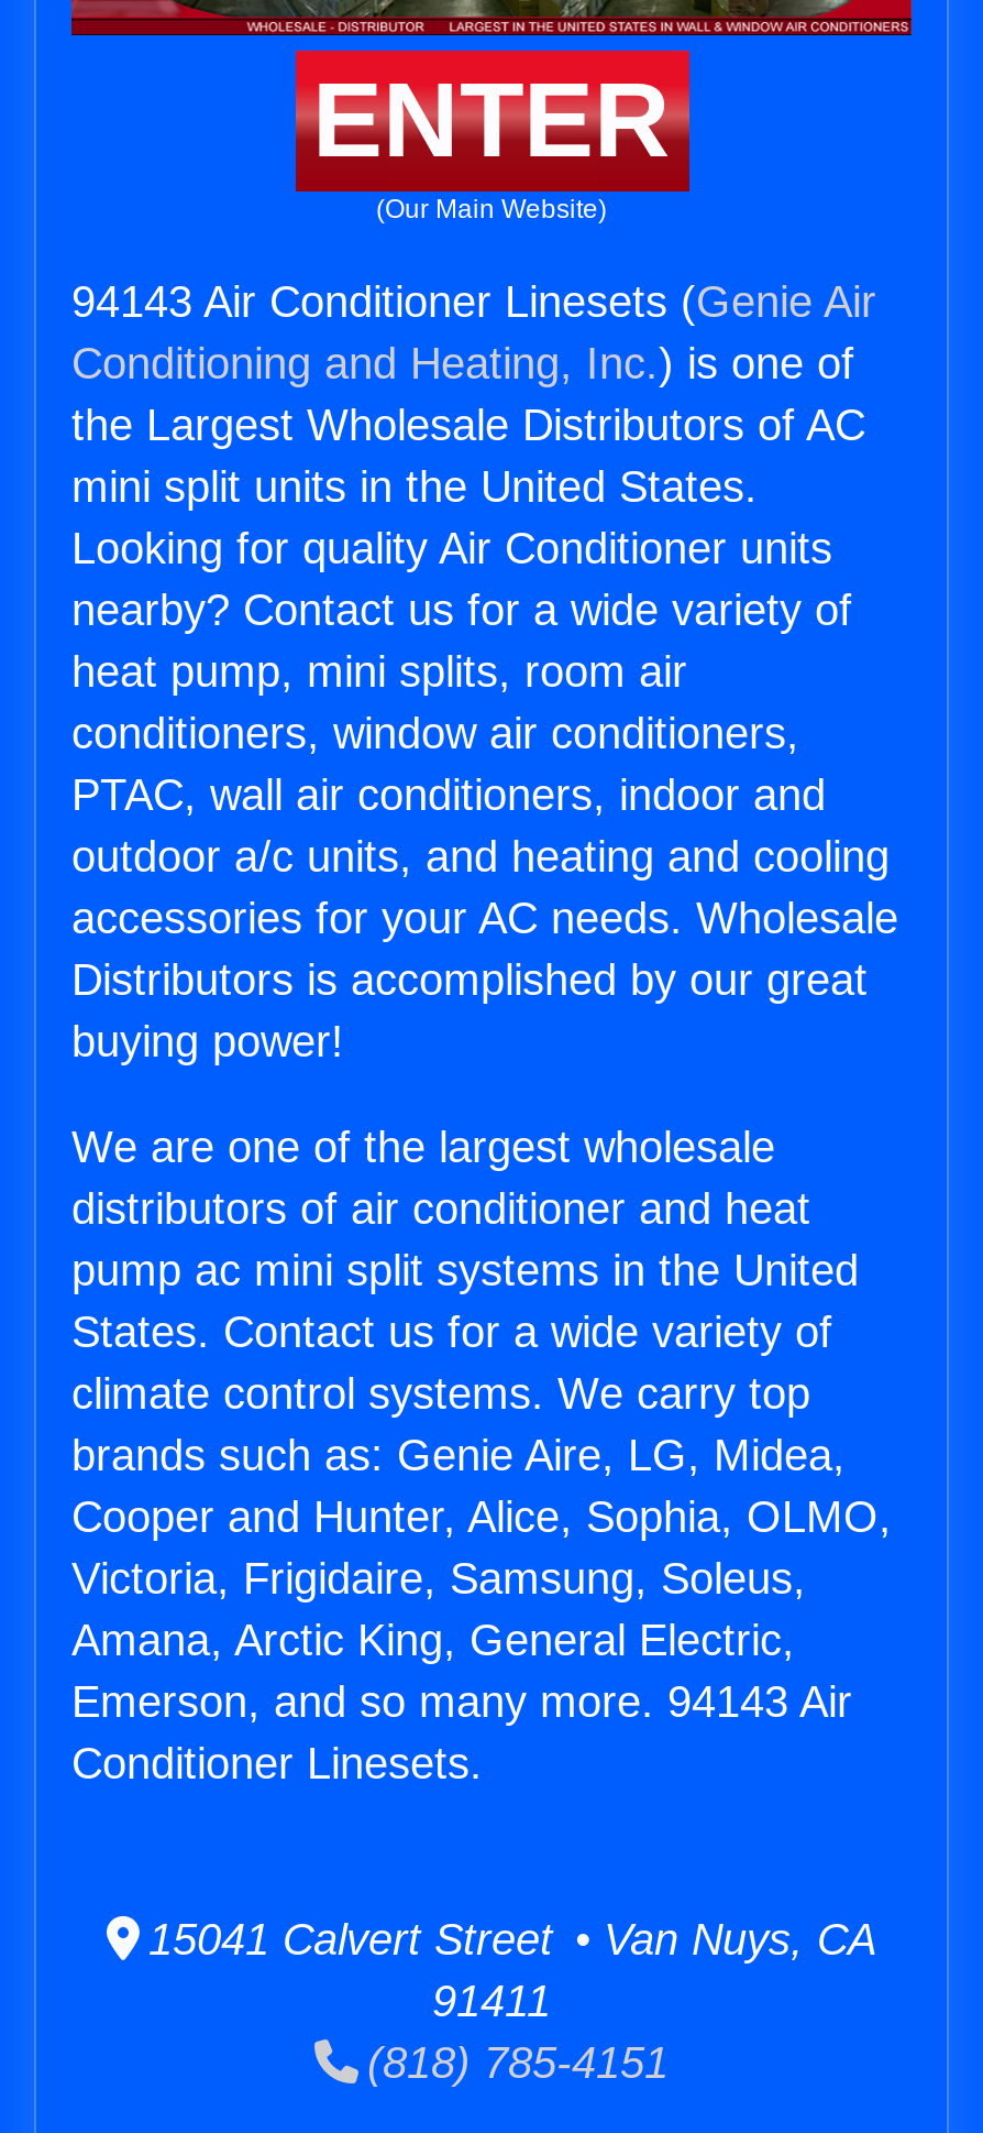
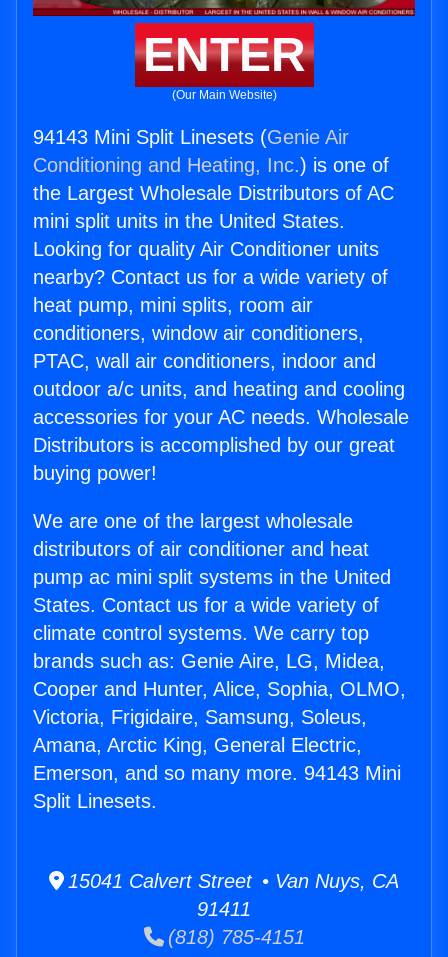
- 94143 Air Conditioner Linesets (Genie Air
+ 94143 Mini Split Linesets (Genie Air

- Emerson, and so many more. 94143 Air
+ Emerson, and so many more. 94143 Mini

- Conditioner Linesets.
+ Split Linesets.
